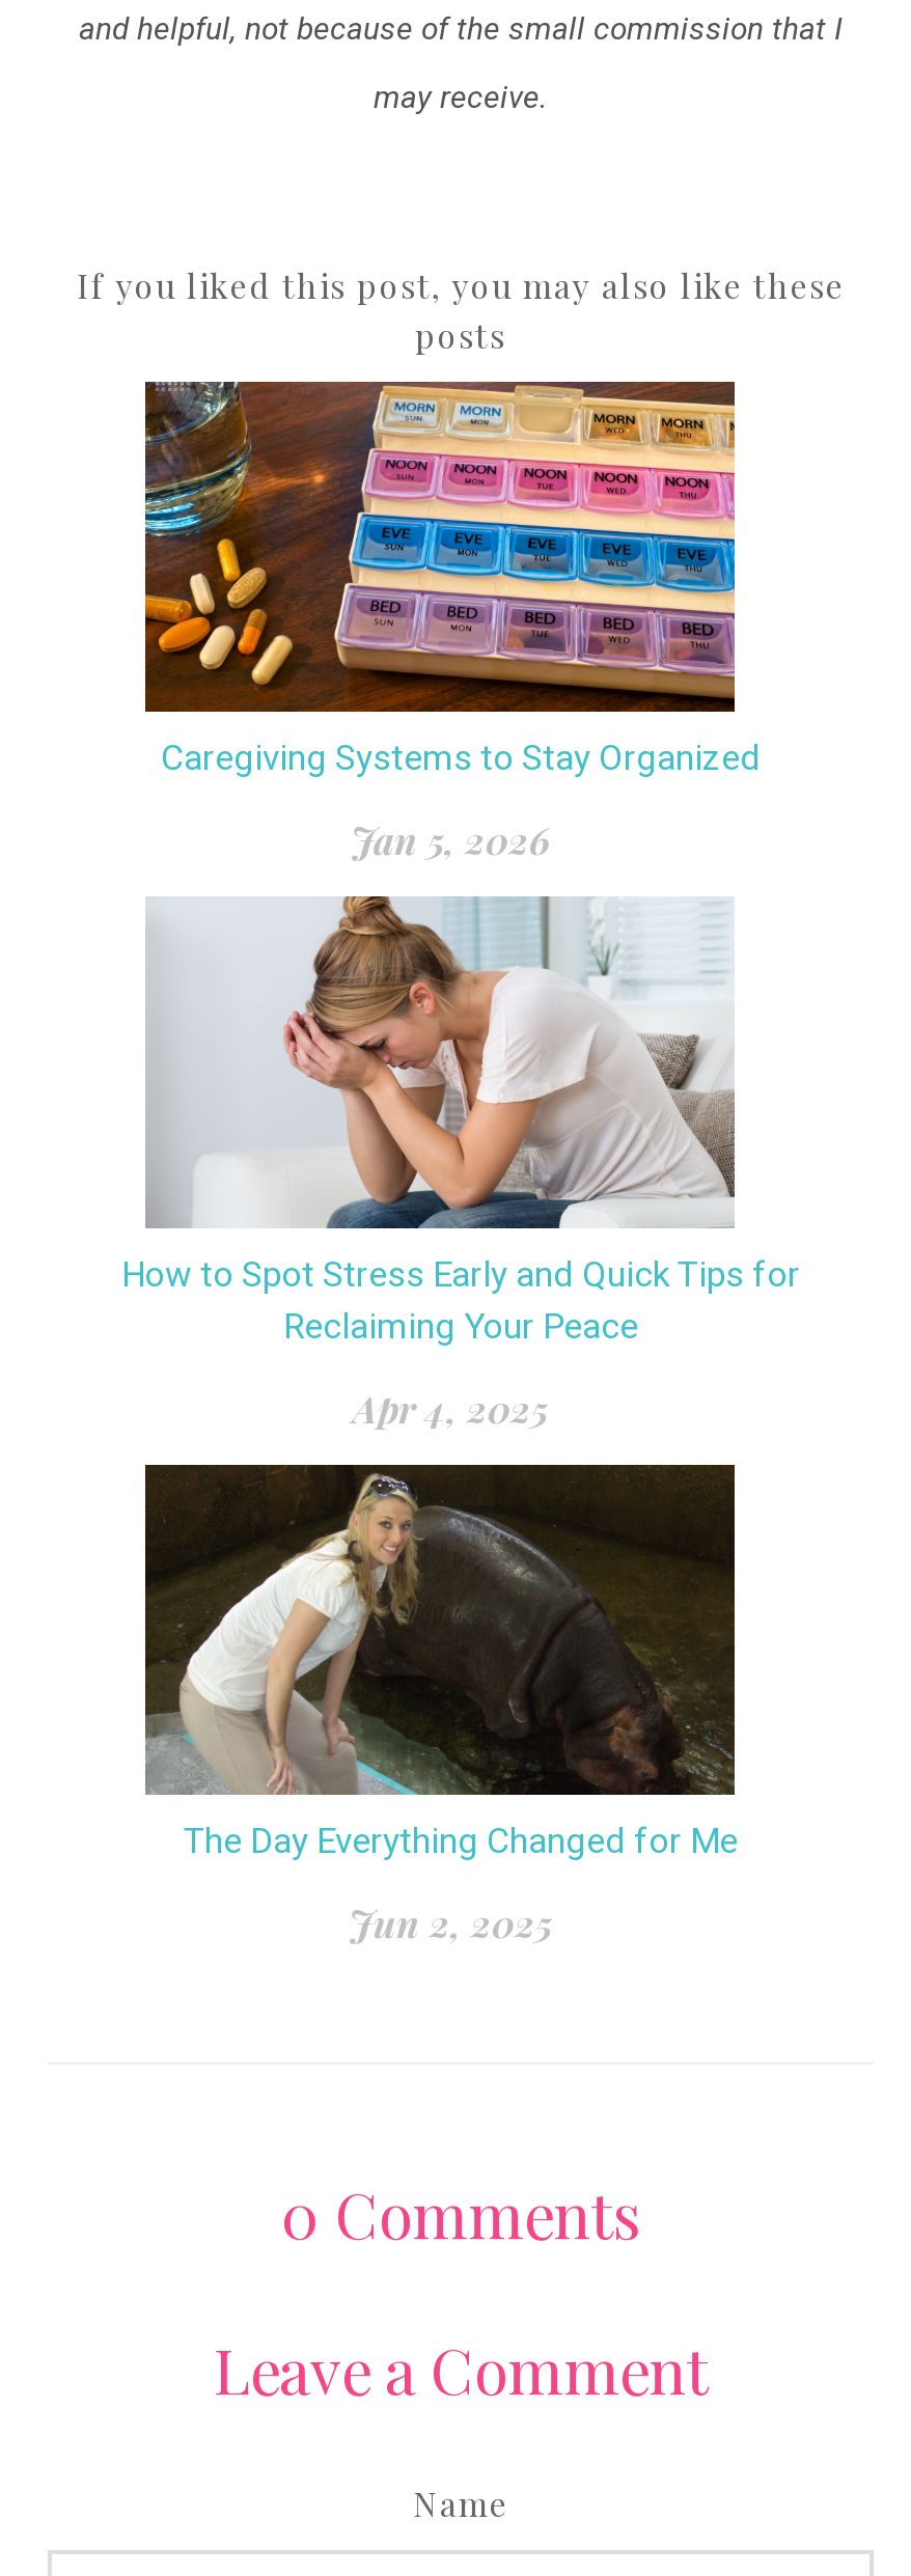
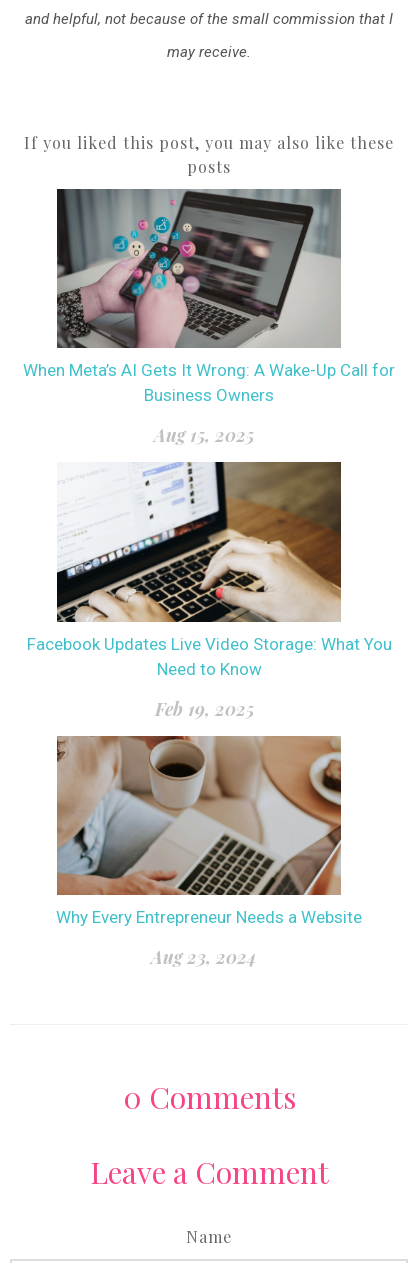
- [image]
- Caregiving Systems to Stay Organized
+ [image]
+ When Meta’s AI Gets It Wrong: A Wake-Up Call for
+ Business Owners

- Jan 5, 2026
+ Aug 15, 2025

- [image]
- How to Spot Stress Early and Quick Tips for
- Reclaiming Your Peace
+ [image]
+ Facebook Updates Live Video Storage: What You
+ Need to Know

- Apr 4, 2025
+ Feb 19, 2025

- [image]
- The Day Everything Changed for Me
+ [image]
+ Why Every Entrepreneur Needs a Website

- Jun 2, 2025
+ Aug 23, 2024
